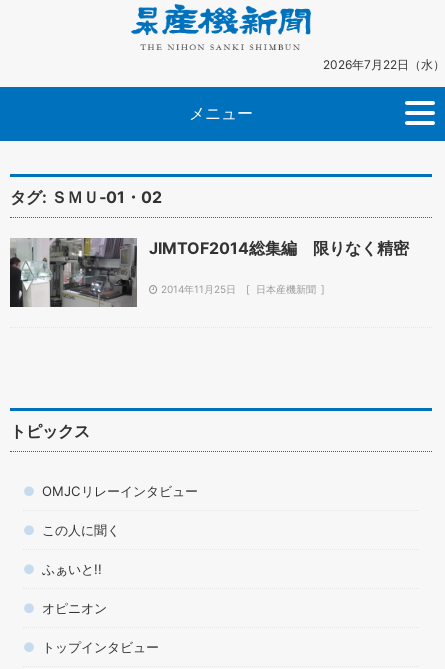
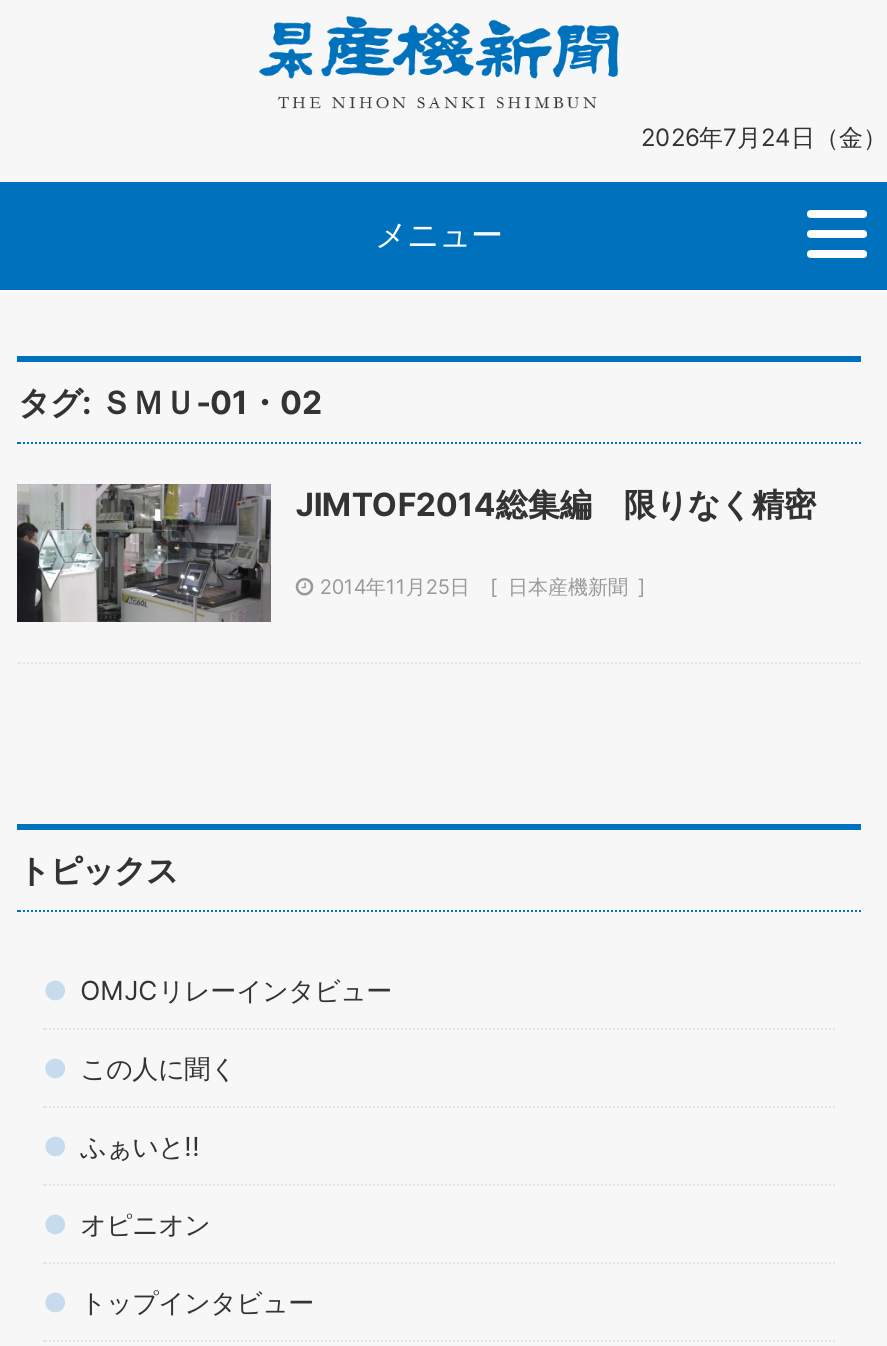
- 2026年7月22日（水）
+ 2026年7月24日（金）
